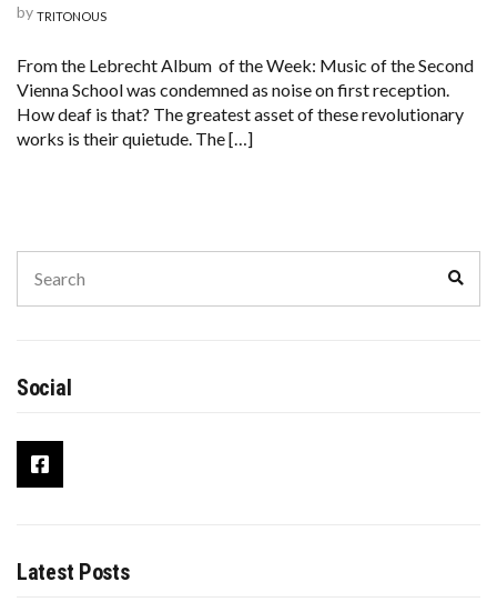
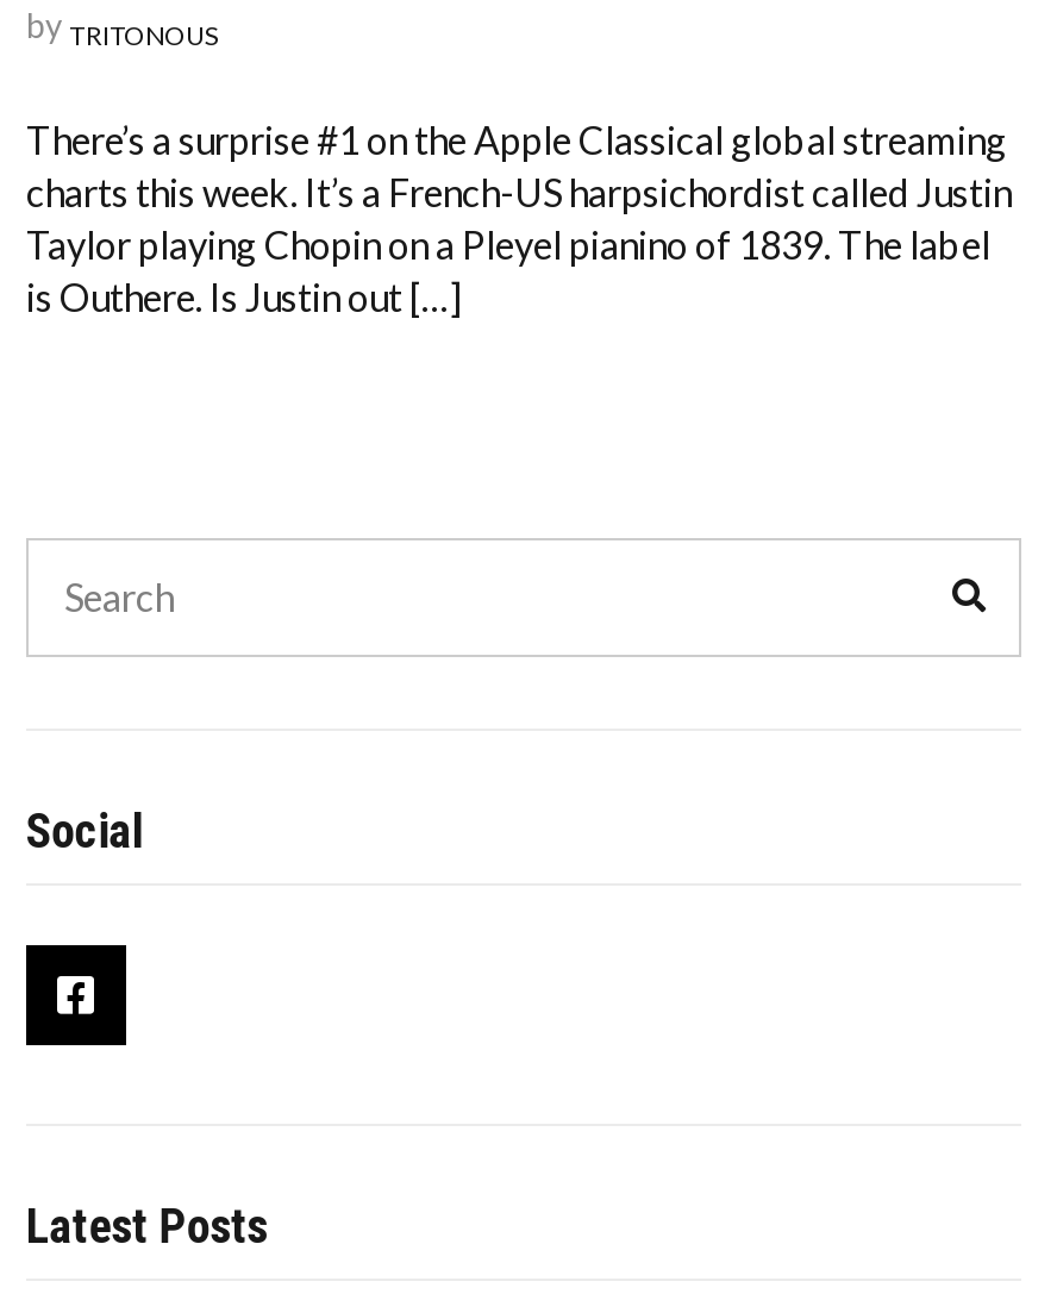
- From the Lebrecht Album of the Week: Music of the Second
- Vienna School was condemned as noise on first reception.
- How deaf is that? The greatest asset of these revolutionary
- works is their quietude. The […]
+ There’s a surprise #1 on the Apple Classical global streaming
+ charts this week. It’s a French-US harpsichordist called Justin
+ Taylor playing Chopin on a Pleyel pianino of 1839. The label
+ is Outhere. Is Justin out […]
